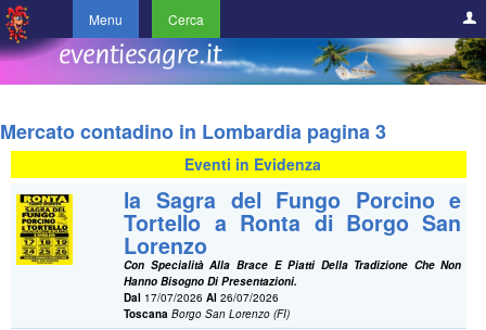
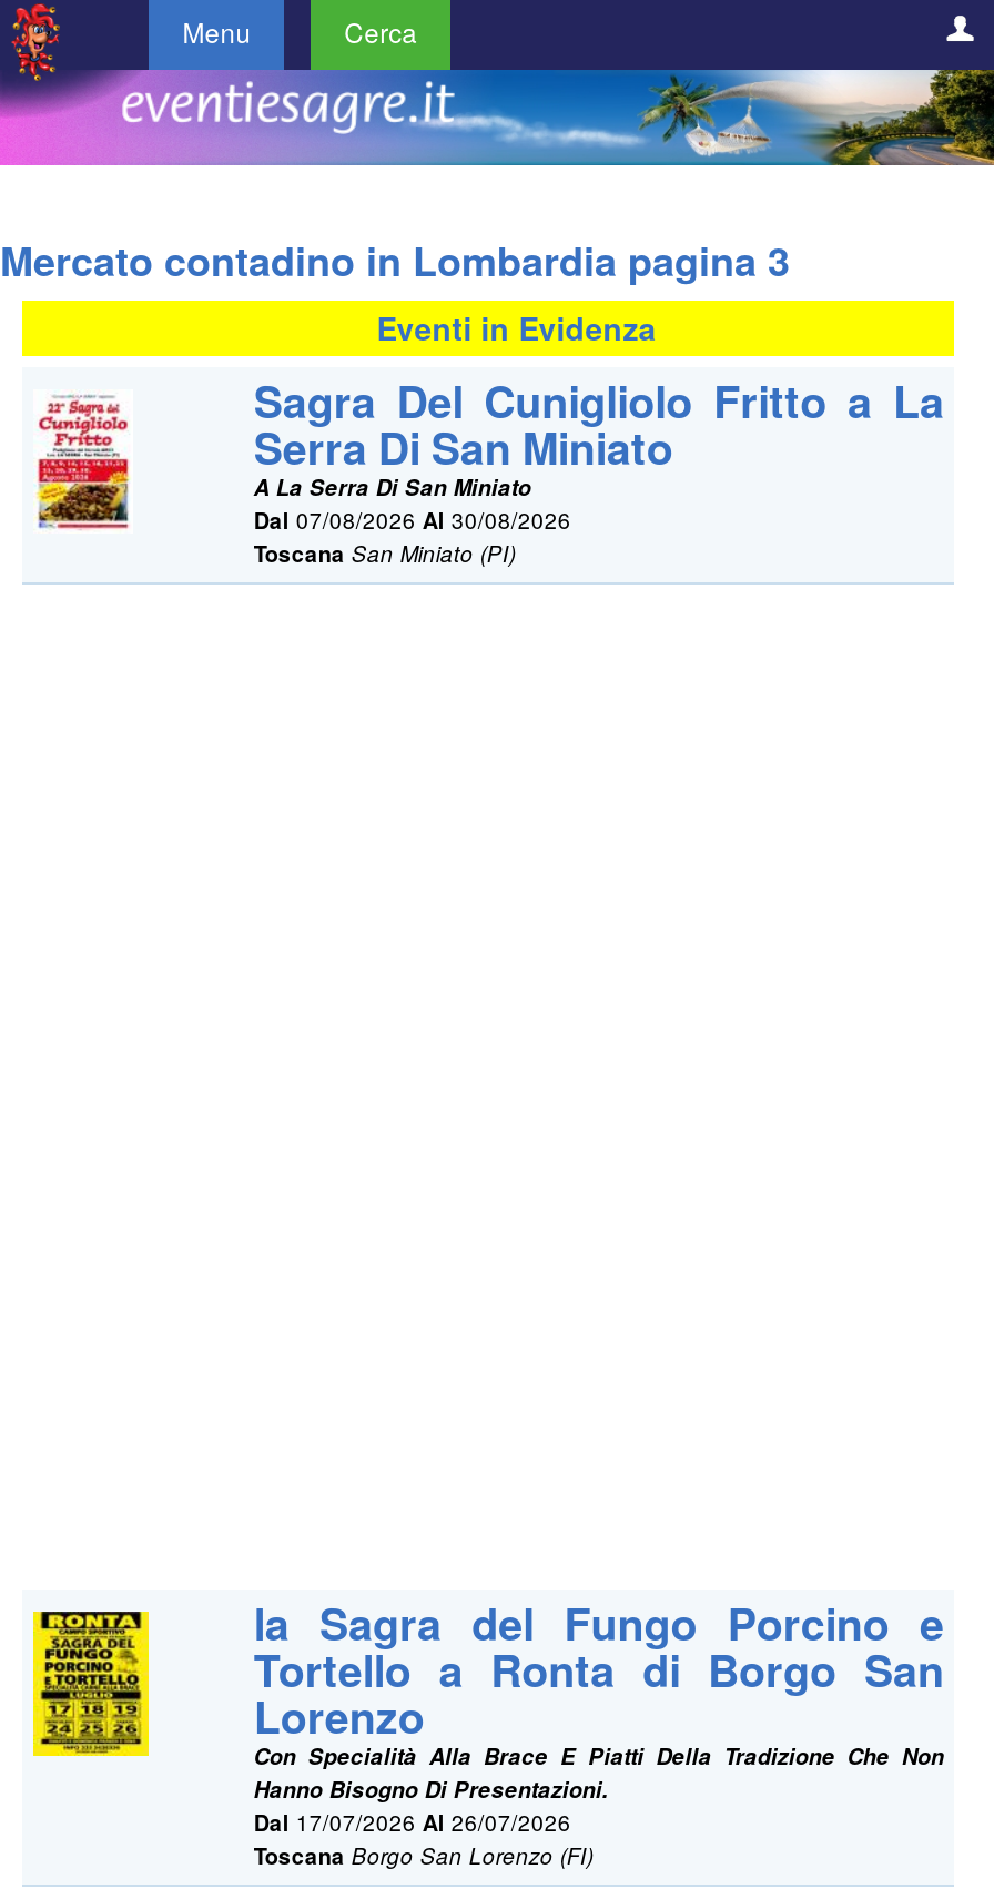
+ [image]

+ Sagra Del Cunigliolo Fritto a La
+ Serra Di San Miniato
+ A La Serra Di San Miniato
+ Dal 07/08/2026 Al 30/08/2026
+ Toscana San Miniato (PI)
